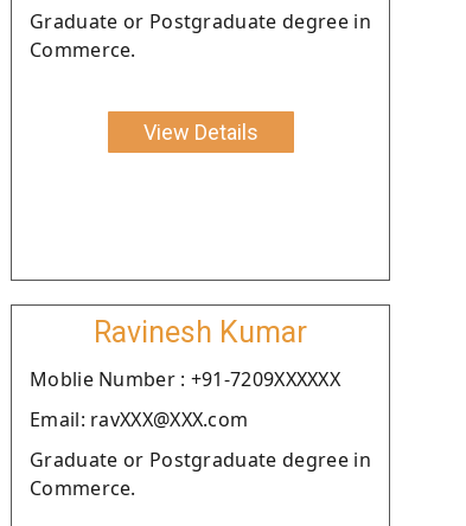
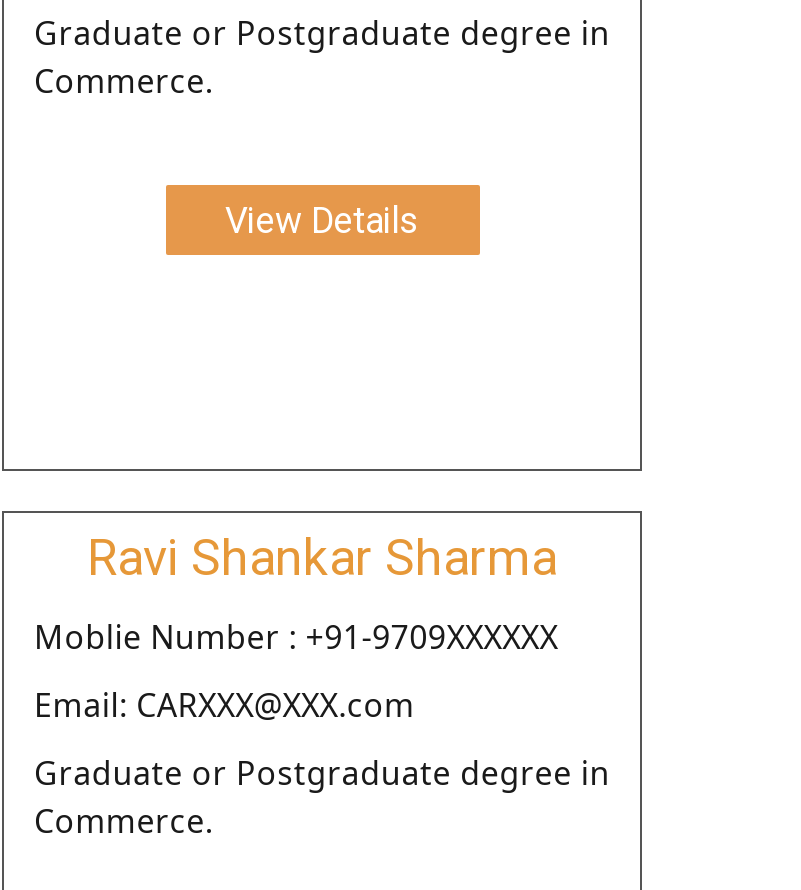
- Ravinesh Kumar
+ Ravi Shankar Sharma

- Moblie Number : +91-7209XXXXXX
+ Moblie Number : +91-9709XXXXXX

- Email: ravXXX@XXX.com
+ Email: CARXXX@XXX.com
